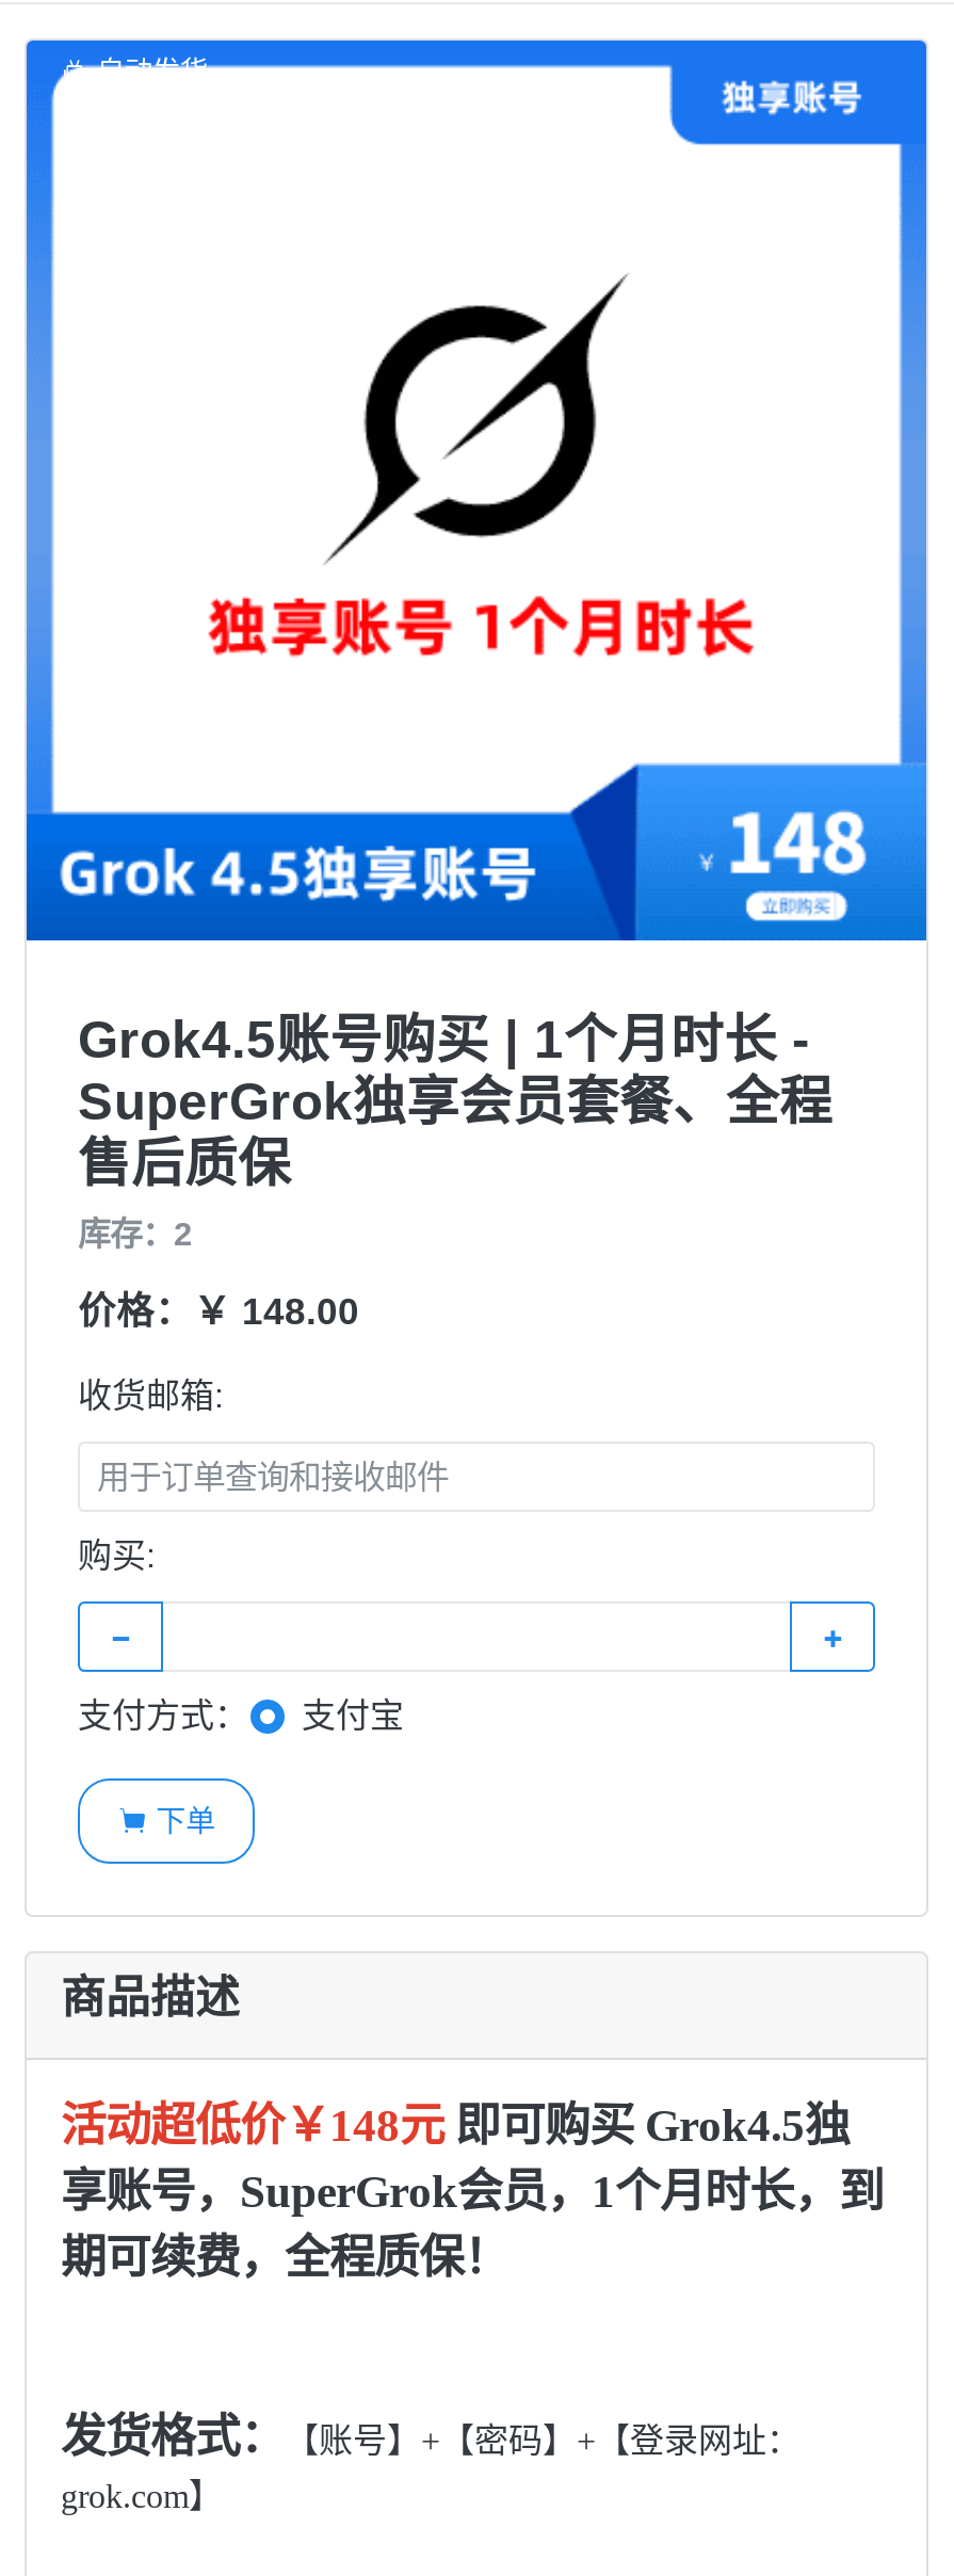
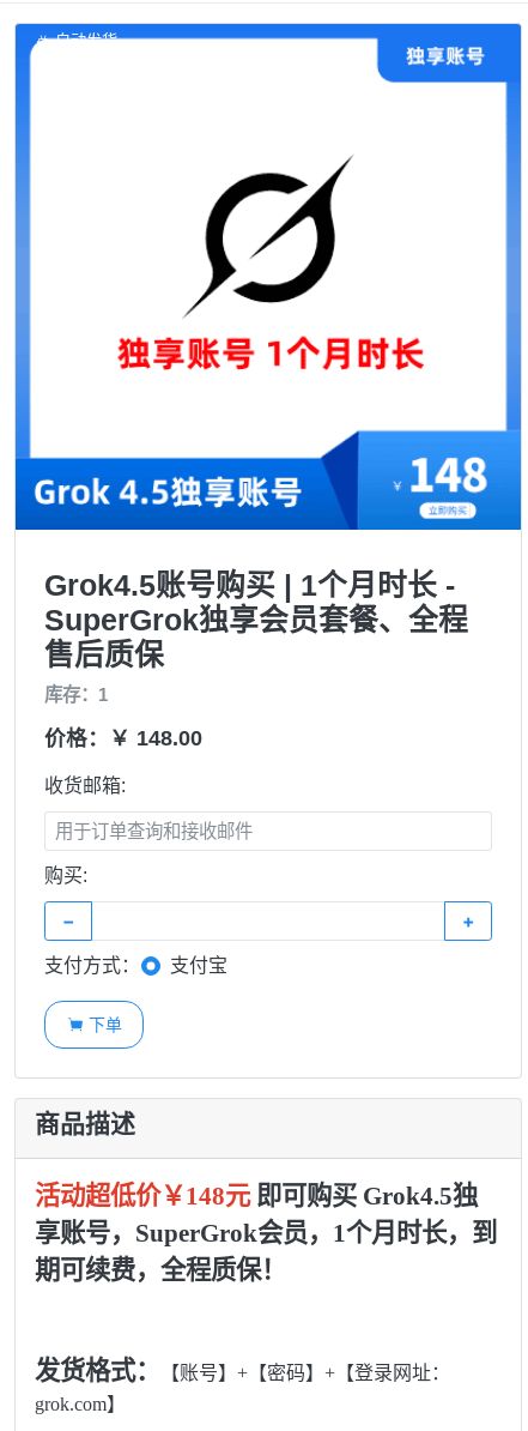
- 库存：2
+ 库存：1
